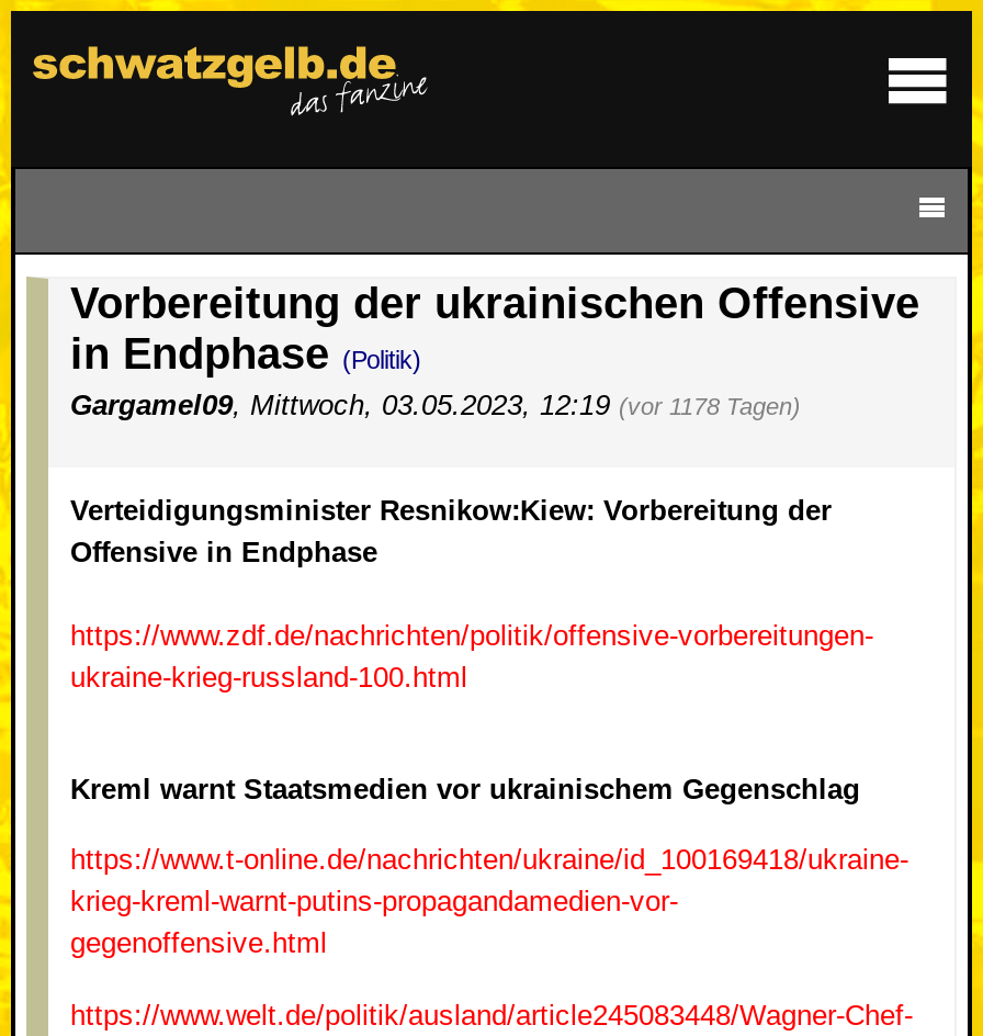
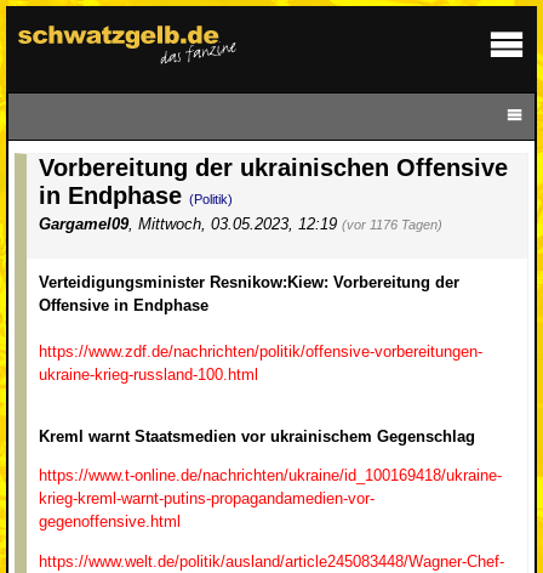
- Gargamel09, Mittwoch, 03.05.2023, 12:19 (vor 1178 Tagen)
+ Gargamel09, Mittwoch, 03.05.2023, 12:19 (vor 1176 Tagen)
